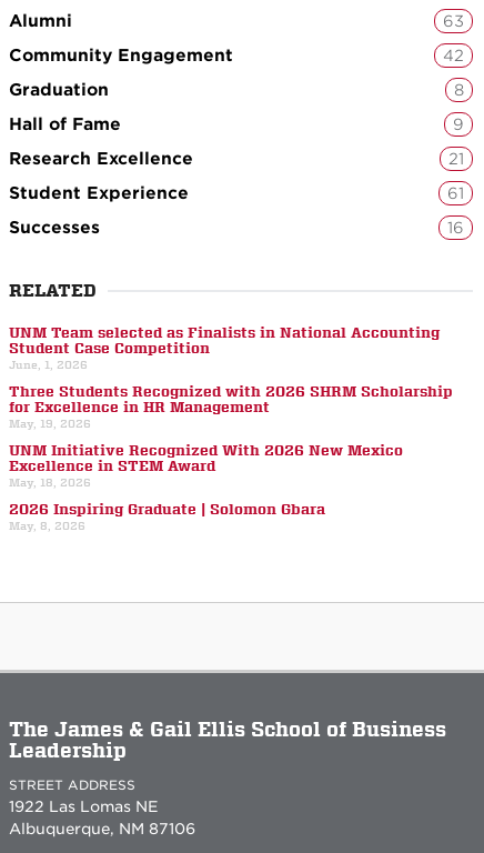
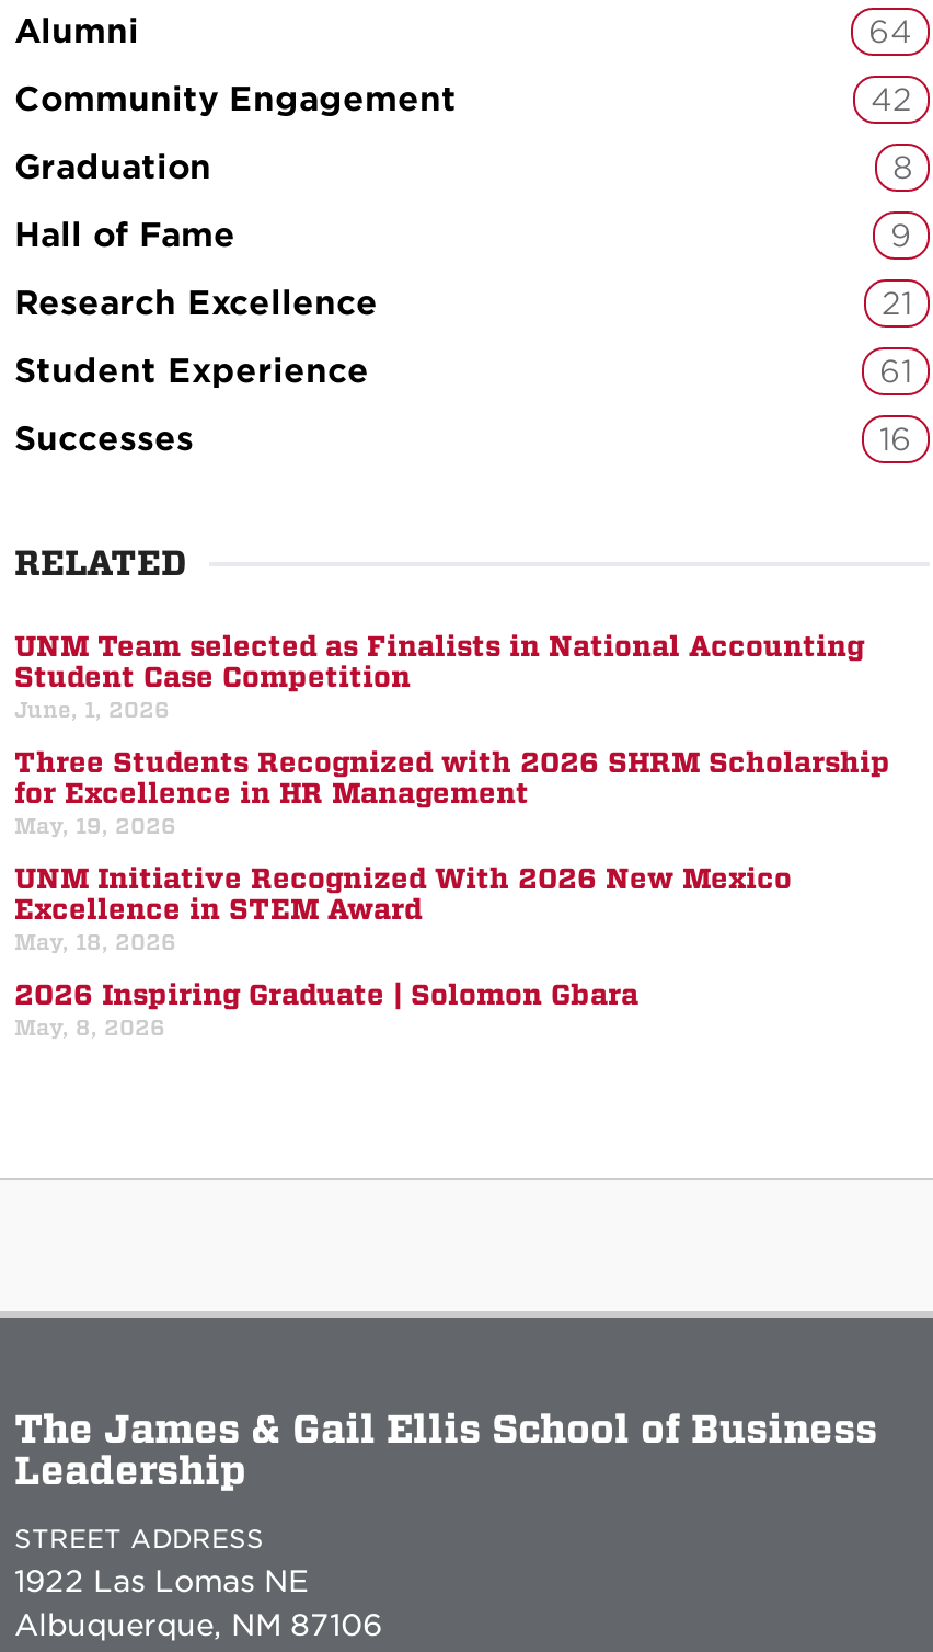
- 63
+ 64
